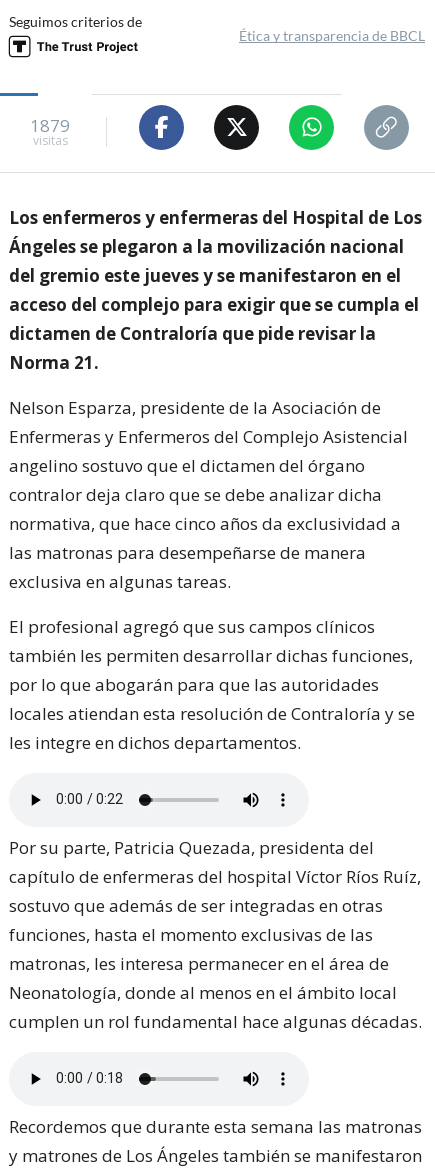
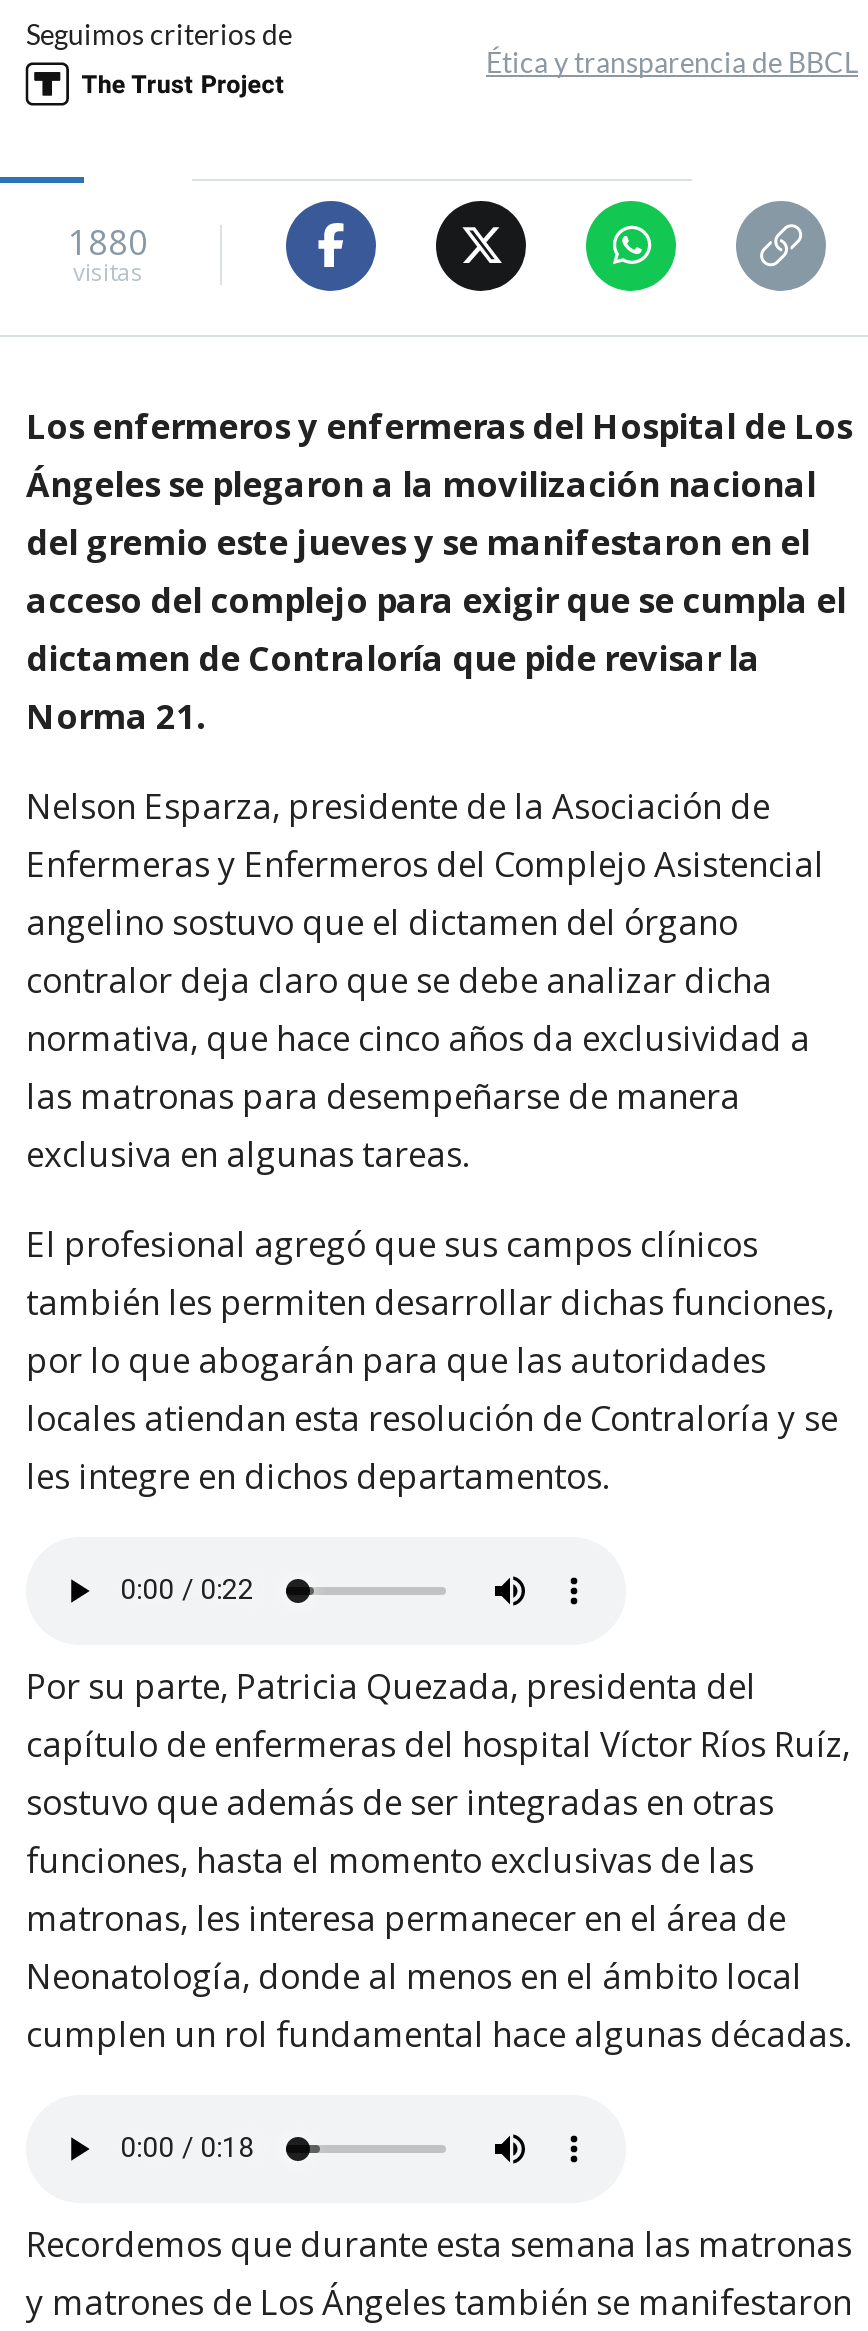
- 1879
+ 1880
